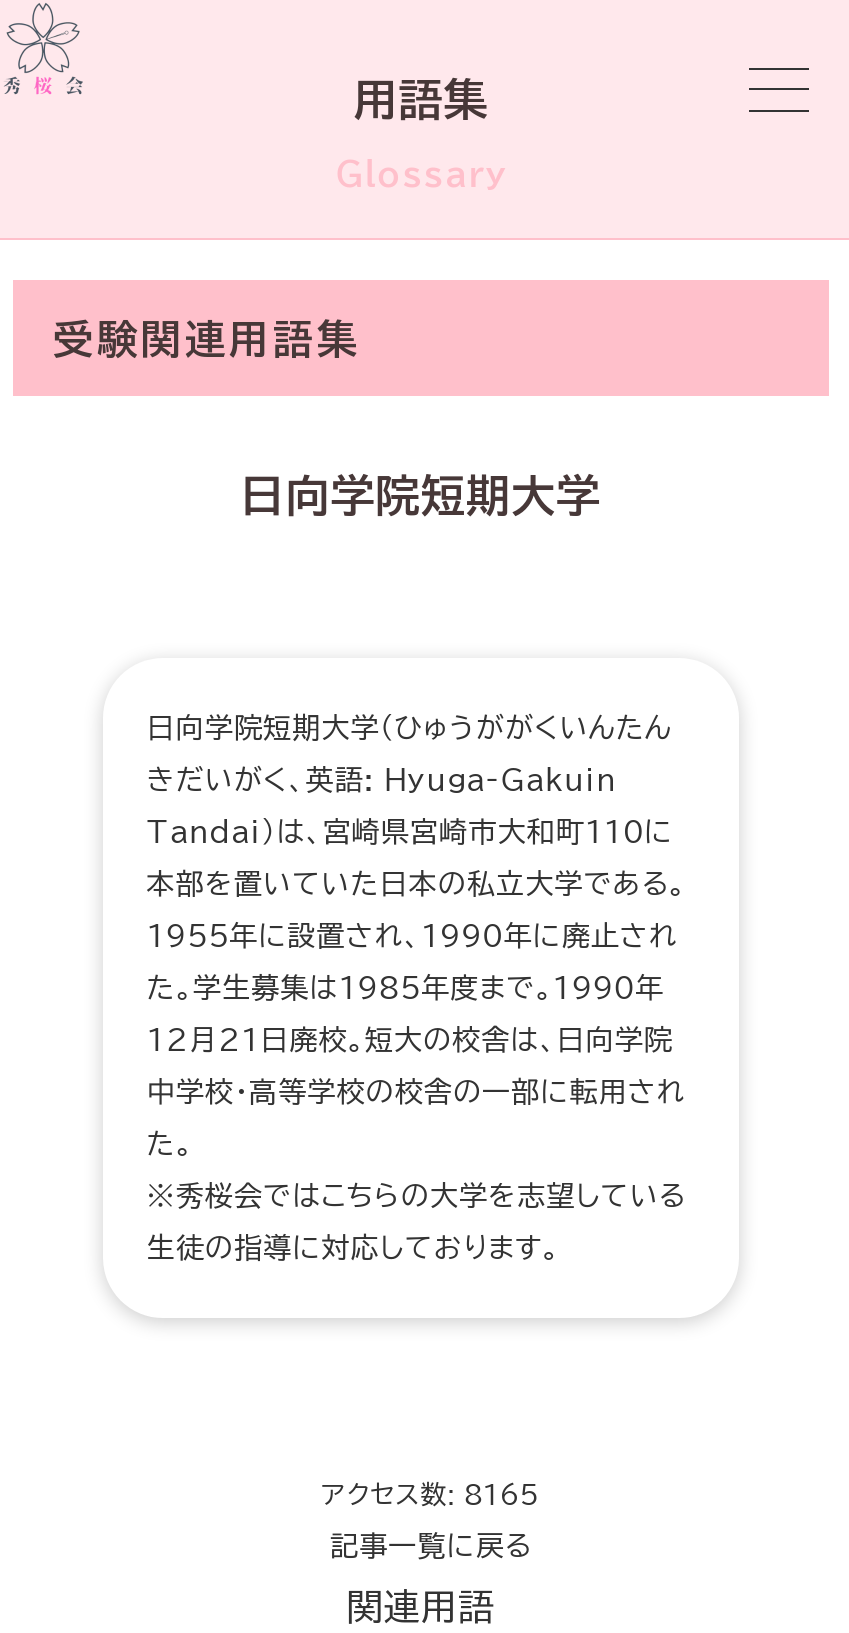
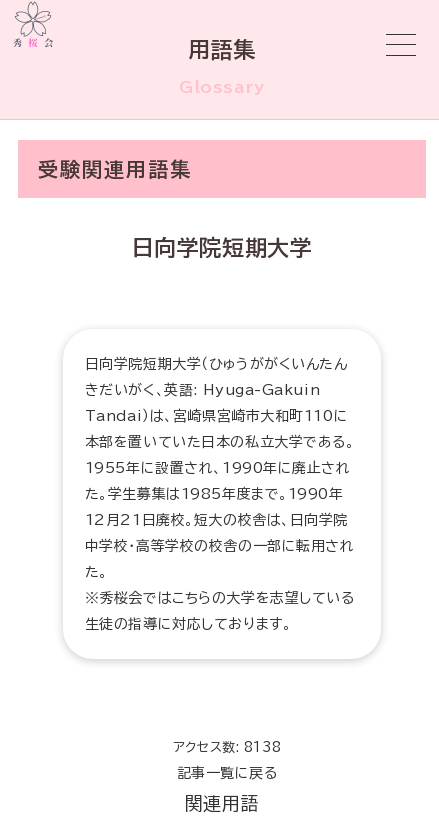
- アクセス数: 8165
+ アクセス数: 8138
